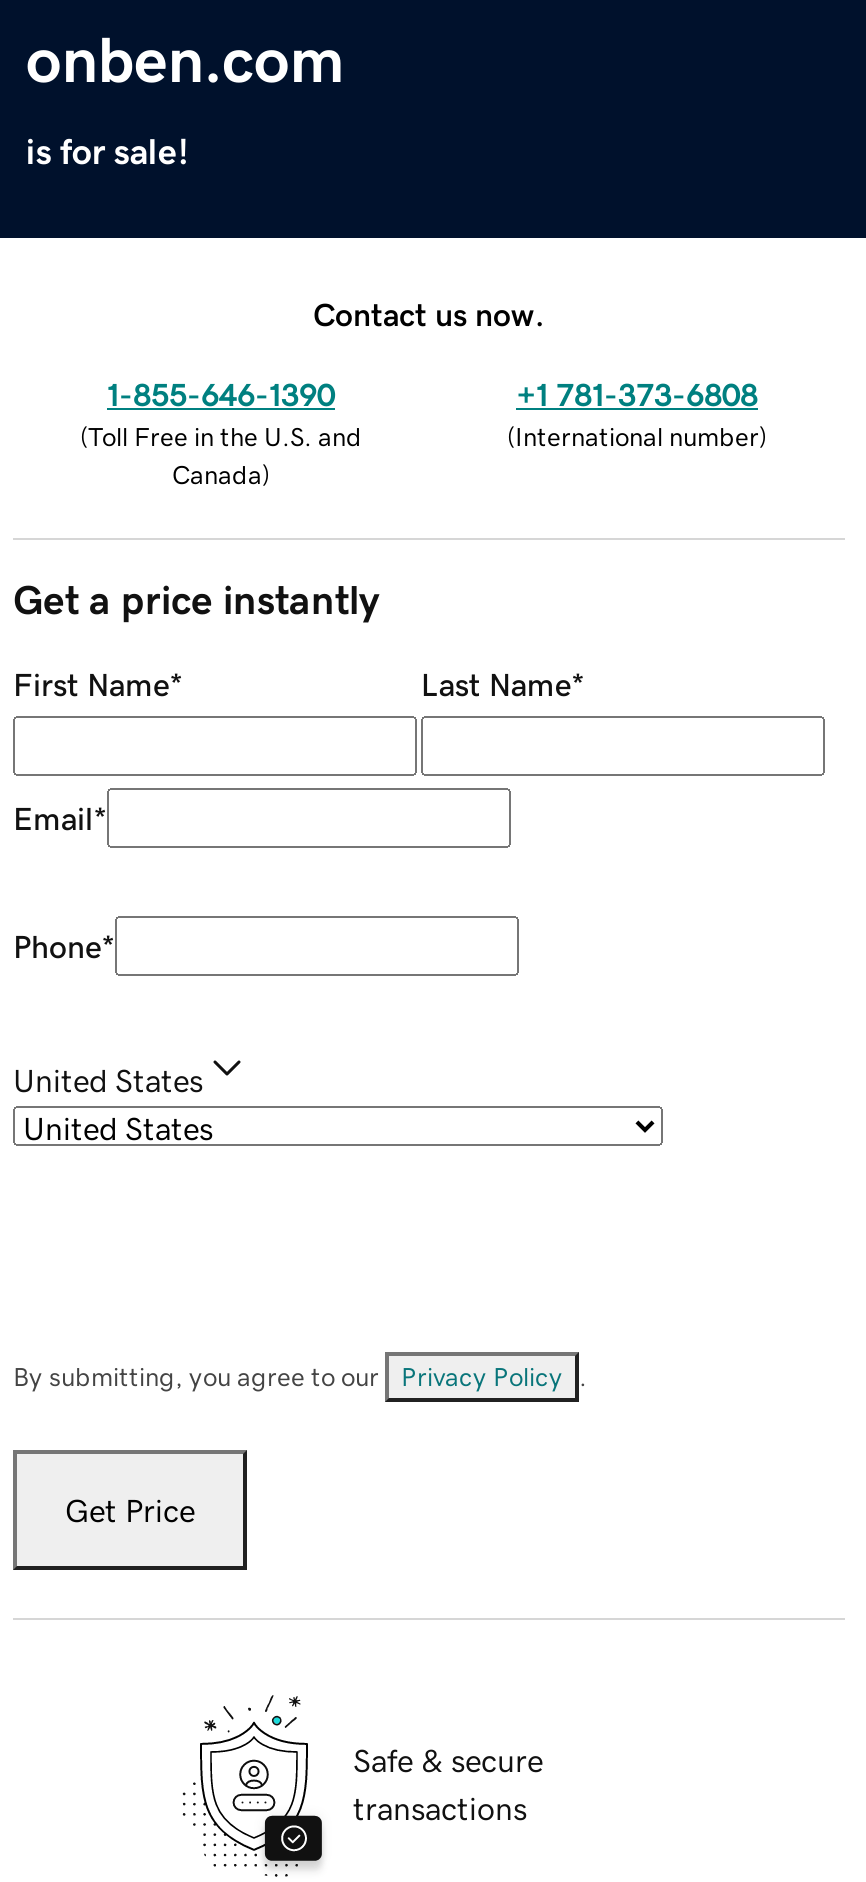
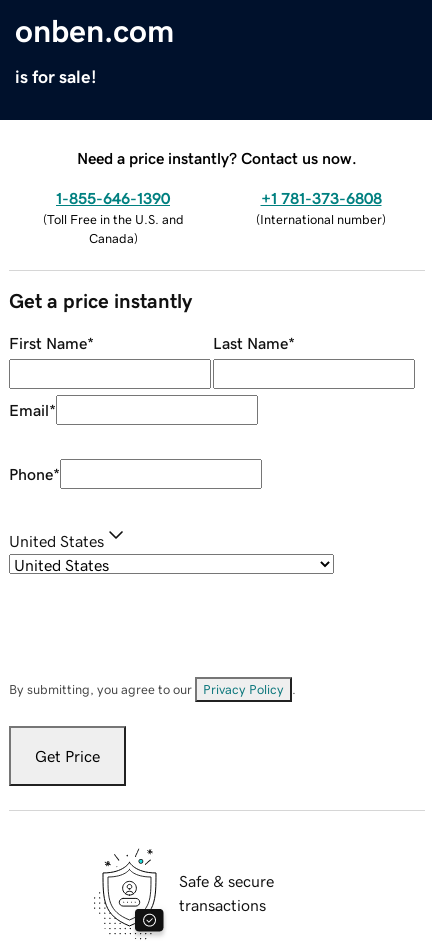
- Contact us now.
+ Need a price instantly? Contact us now.
